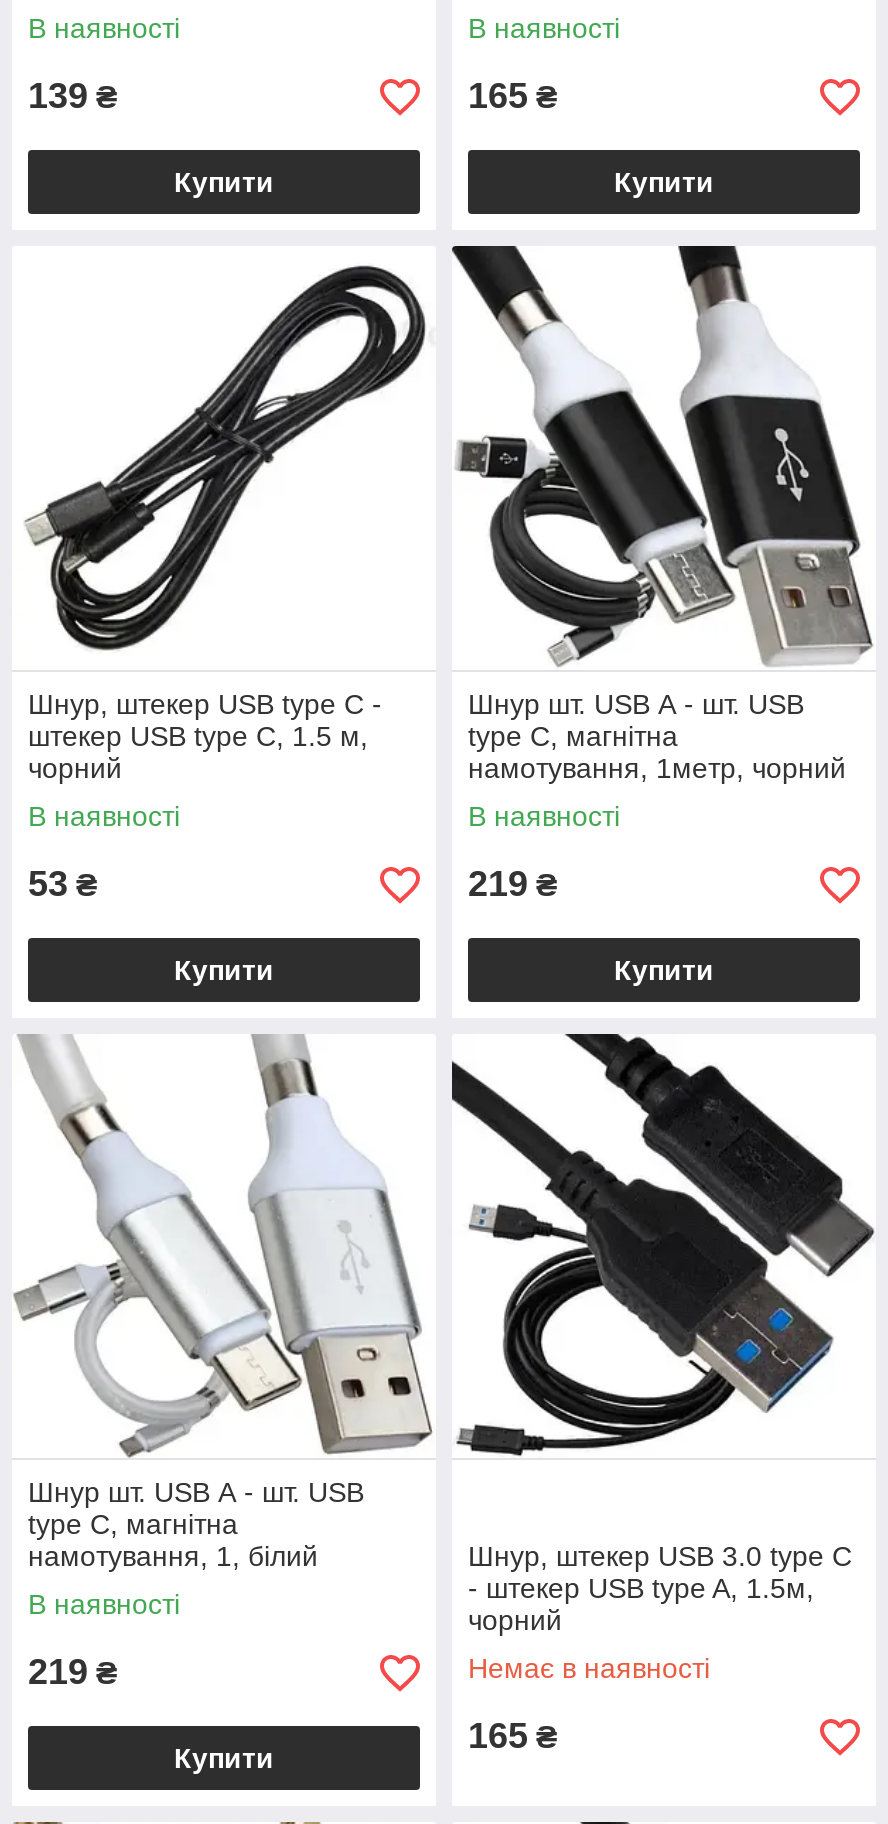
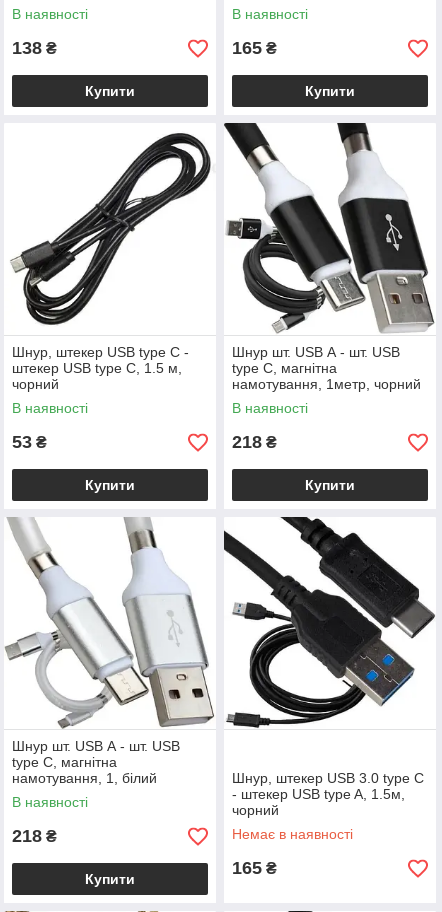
- 139 ₴
+ 138 ₴

- 219 ₴
+ 218 ₴

- 219 ₴
+ 218 ₴
